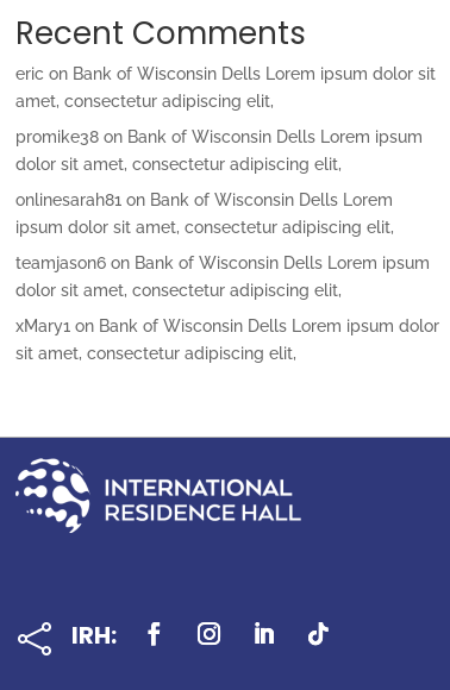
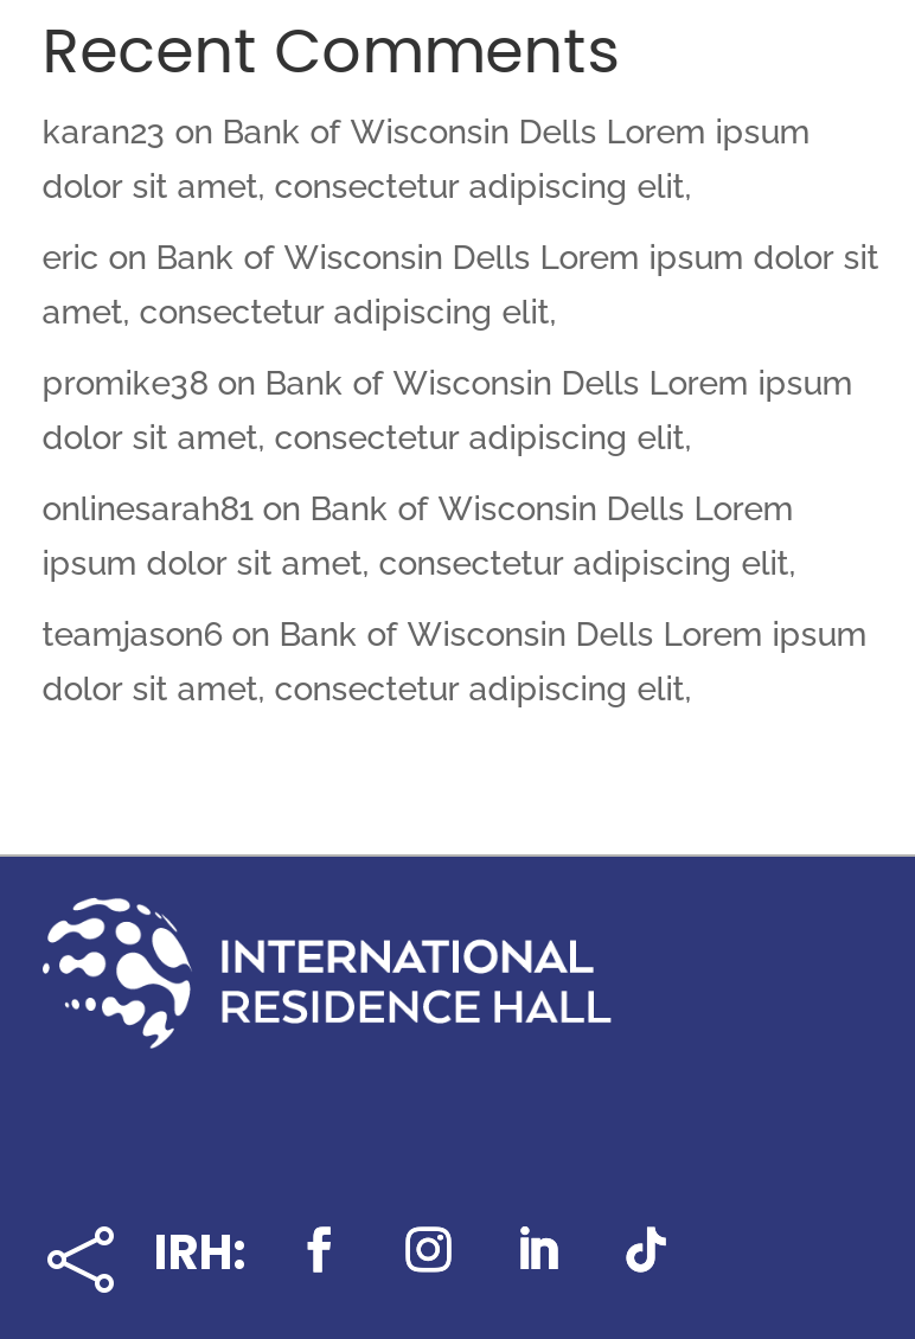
+ karan23 on Bank of Wisconsin Dells Lorem ipsum
+ dolor sit amet, consectetur adipiscing elit,

moved down: eric on Bank of Wisconsin Dells Lorem ipsum dolor sit | amet, consectetur adipiscing elit, | promike38 on Bank of Wisconsin Dells Lorem ipsum | dolor sit amet, consectetur adipiscing elit, | onlinesarah81 on Bank of Wisconsin Dells Lorem | ipsum dolor sit amet, consectetur adipiscing elit, | teamjason6 on Bank of Wisconsin Dells Lorem ipsum | dolor sit amet, consectetur adipiscing elit,

- xMary1 on Bank of Wisconsin Dells Lorem ipsum dolor
- sit amet, consectetur adipiscing elit,
